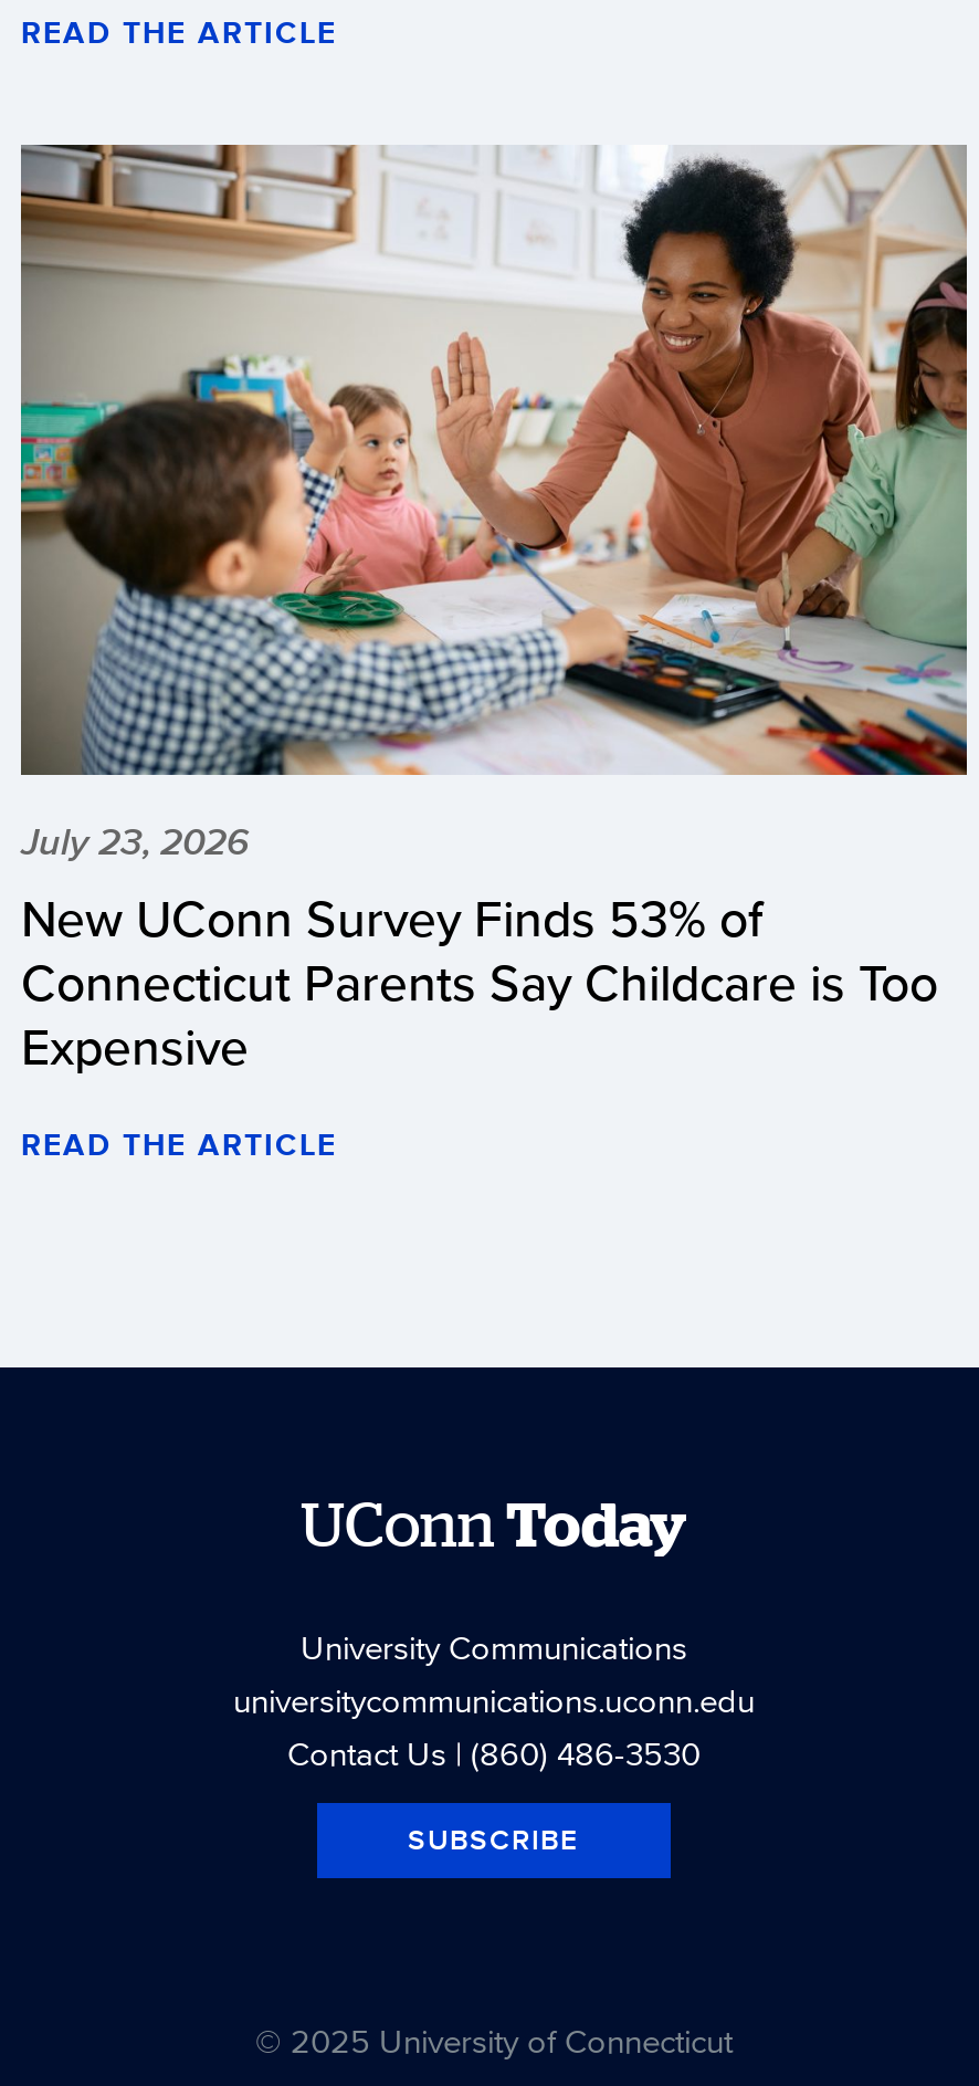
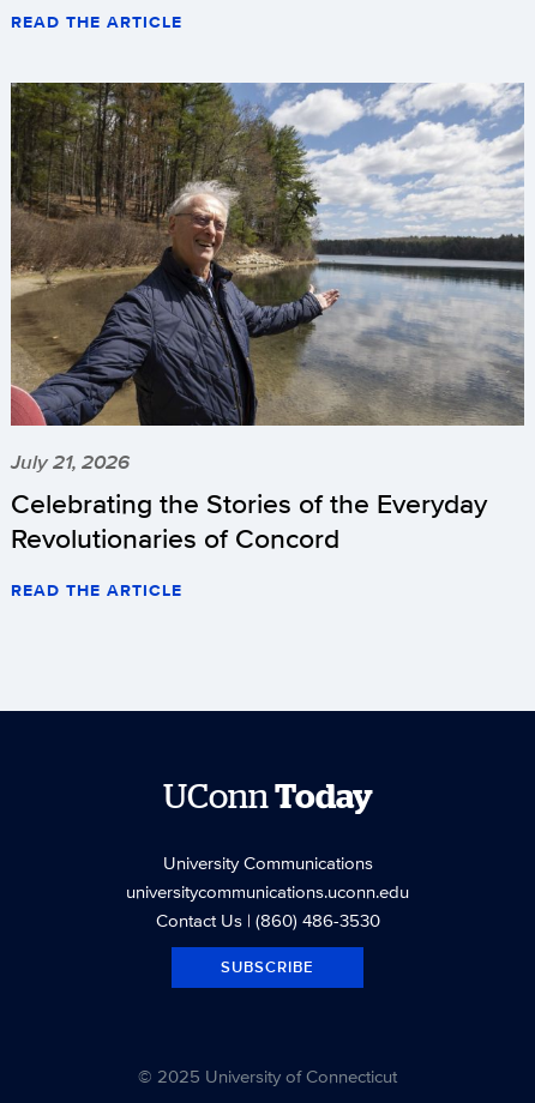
- [image]
- July 23, 2026
- New UConn Survey Finds 53% of
- Connecticut Parents Say Childcare is Too
- Expensive
+ [image]
+ July 21, 2026
+ Celebrating the Stories of the Everyday
+ Revolutionaries of Concord
